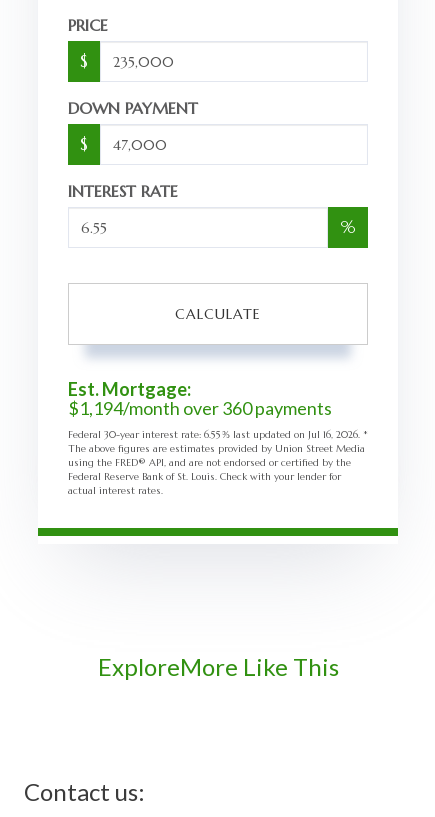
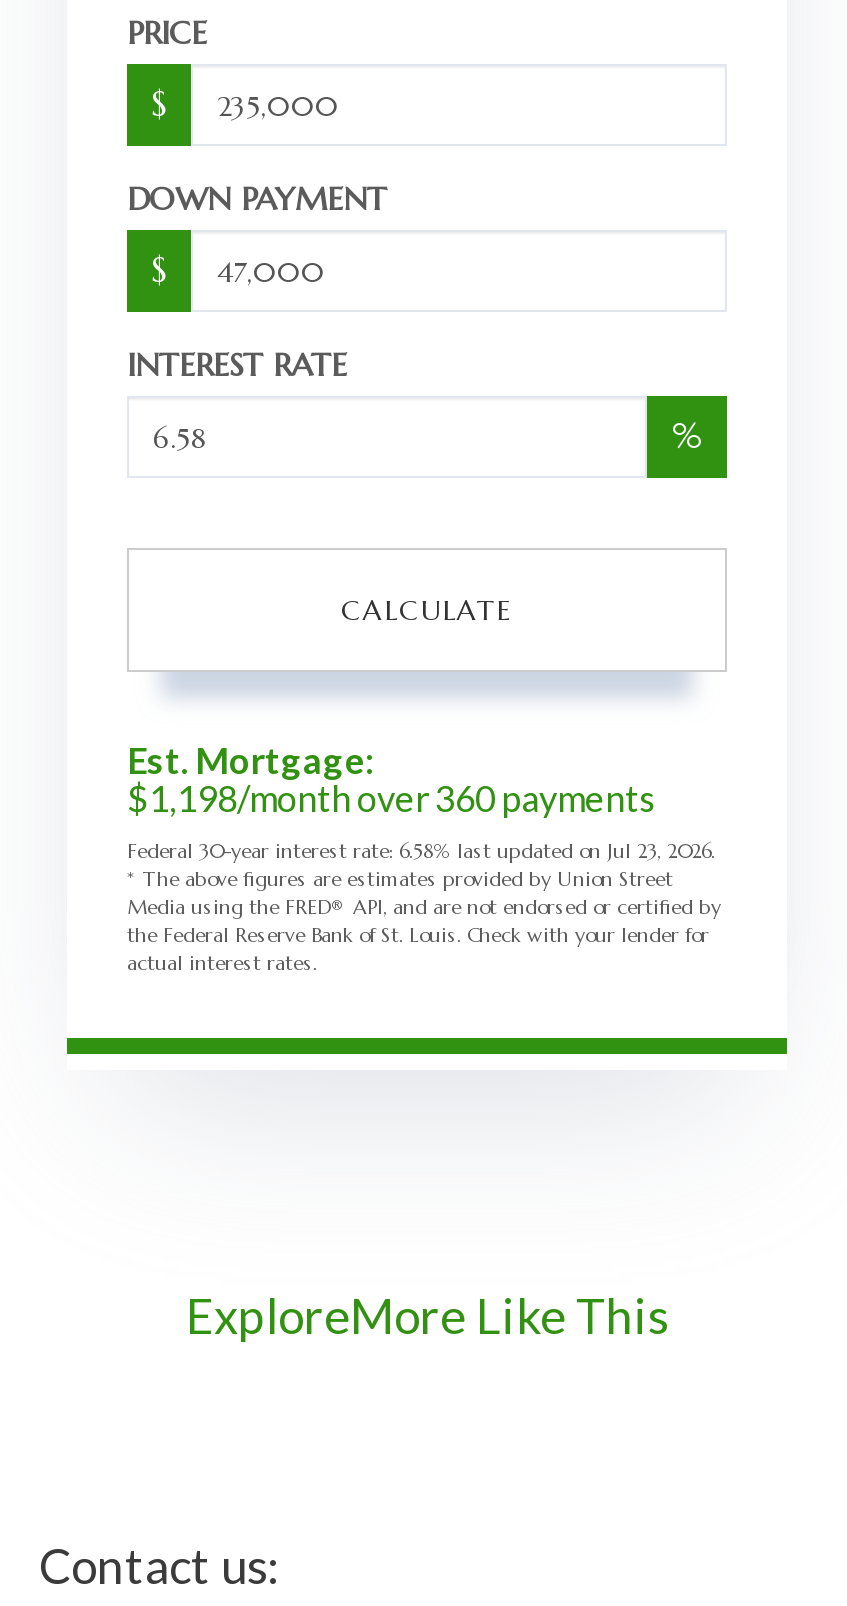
- $1,194/month over 360payments
- Federal 30-year interest rate: 6.55% last updated on Jul 16, 2026. *
- The above figures are estimates provided by Union Street Media
- using the FRED® API, and are not endorsed or certified by the
- Federal Reserve Bank of St. Louis. Check with your lender for
+ $1,198/month over 360 payments
+ Federal 30-year interest rate: 6.58% last updated on Jul 23, 2026.
+ * The above figures are estimates provided by Union Street
+ Media using the FRED® API, and are not endorsed or certified by
+ the Federal Reserve Bank of St. Louis. Check with your lender for
